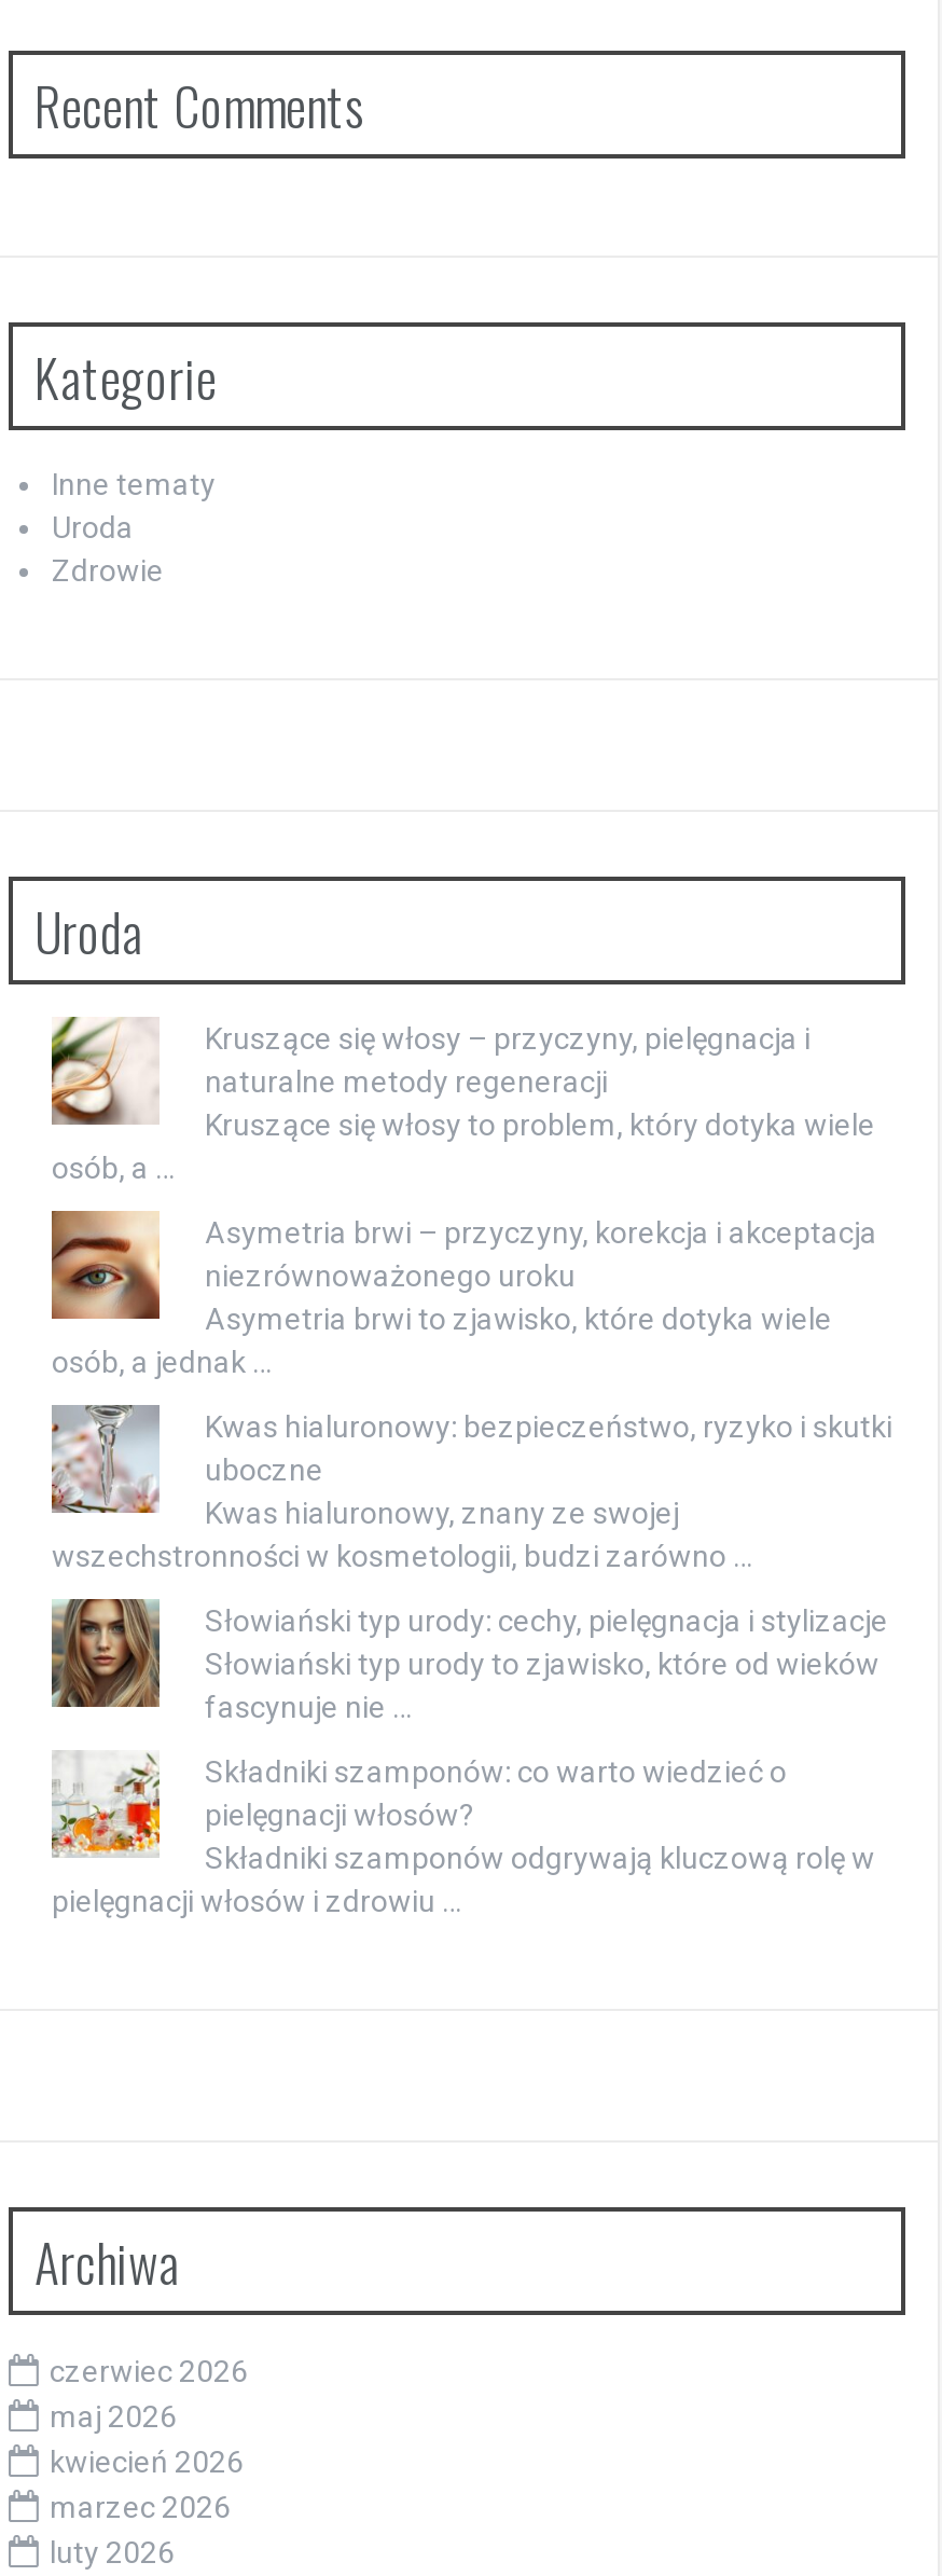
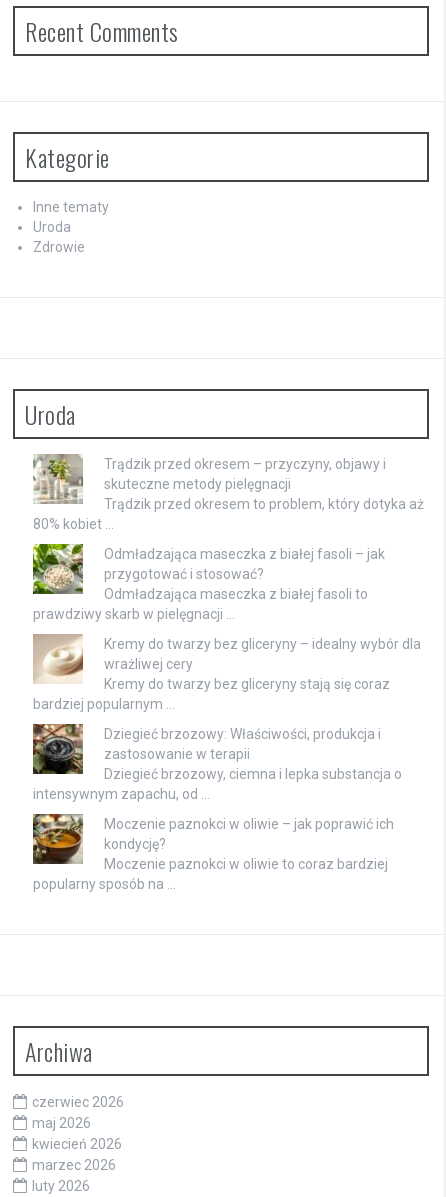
- [image]
- Kruszące się włosy – przyczyny, pielęgnacja i
- naturalne metody regeneracji
- Kruszące się włosy to problem, który dotyka wiele
- osób, a …
+ [image]
+ Trądzik przed okresem – przyczyny, objawy i
+ skuteczne metody pielęgnacji
+ Trądzik przed okresem to problem, który dotyka aż
+ 80% kobiet …

- [image]
- Asymetria brwi – przyczyny, korekcja i akceptacja
- niezrównoważonego uroku
- Asymetria brwi to zjawisko, które dotyka wiele
- osób, a jednak …
+ [image]
+ Odmładzająca maseczka z białej fasoli – jak
+ przygotować i stosować?
+ Odmładzająca maseczka z białej fasoli to
+ prawdziwy skarb w pielęgnacji …

- [image]
- Kwas hialuronowy: bezpieczeństwo, ryzyko i skutki
- uboczne
- Kwas hialuronowy, znany ze swojej
- wszechstronności w kosmetologii, budzi zarówno …
+ [image]
+ Kremy do twarzy bez gliceryny – idealny wybór dla
+ wrażliwej cery
+ Kremy do twarzy bez gliceryny stają się coraz
+ bardziej popularnym …

- [image]
- Słowiański typ urody: cechy, pielęgnacja i stylizacje
- Słowiański typ urody to zjawisko, które od wieków
- fascynuje nie …
+ [image]
+ Dziegieć brzozowy: Właściwości, produkcja i
+ zastosowanie w terapii
+ Dziegieć brzozowy, ciemna i lepka substancja o
+ intensywnym zapachu, od …

- [image]
- Składniki szamponów: co warto wiedzieć o
- pielęgnacji włosów?
- Składniki szamponów odgrywają kluczową rolę w
- pielęgnacji włosów i zdrowiu …
+ [image]
+ Moczenie paznokci w oliwie – jak poprawić ich
+ kondycję?
+ Moczenie paznokci w oliwie to coraz bardziej
+ popularny sposób na …
